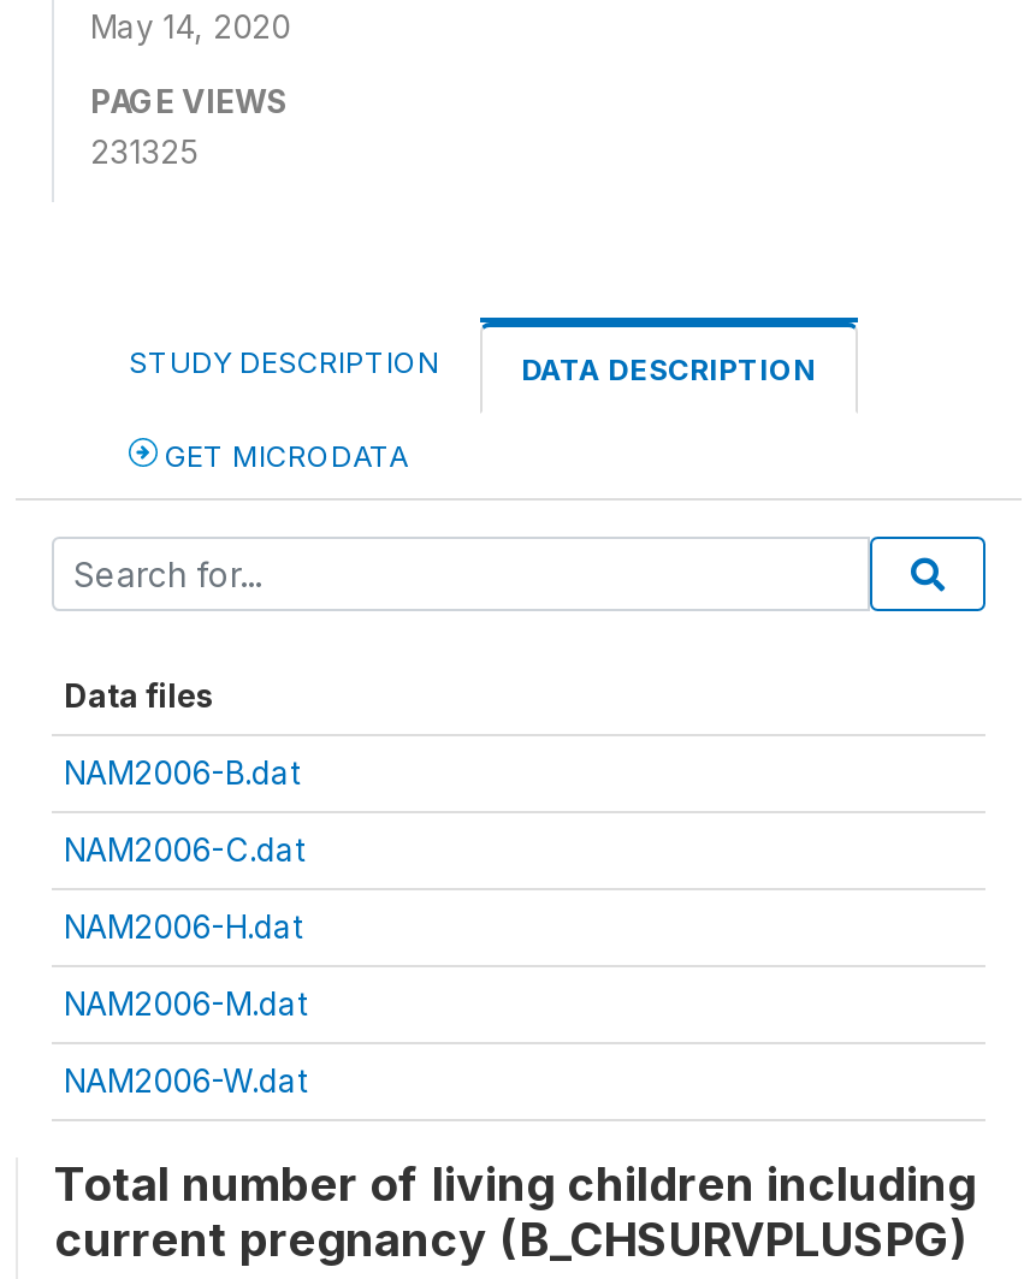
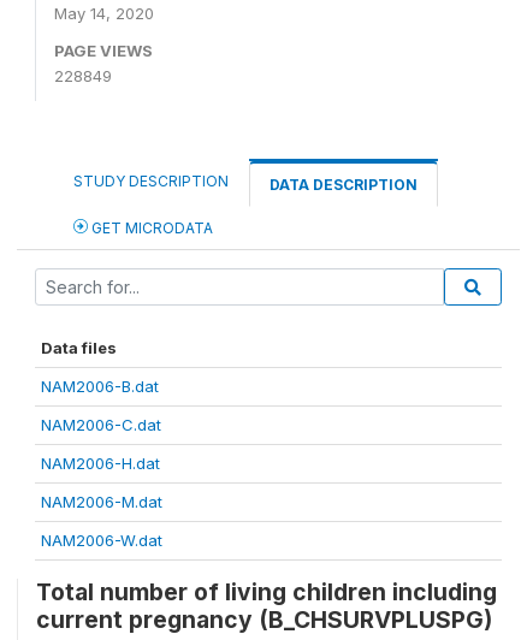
- 231325
+ 228849
